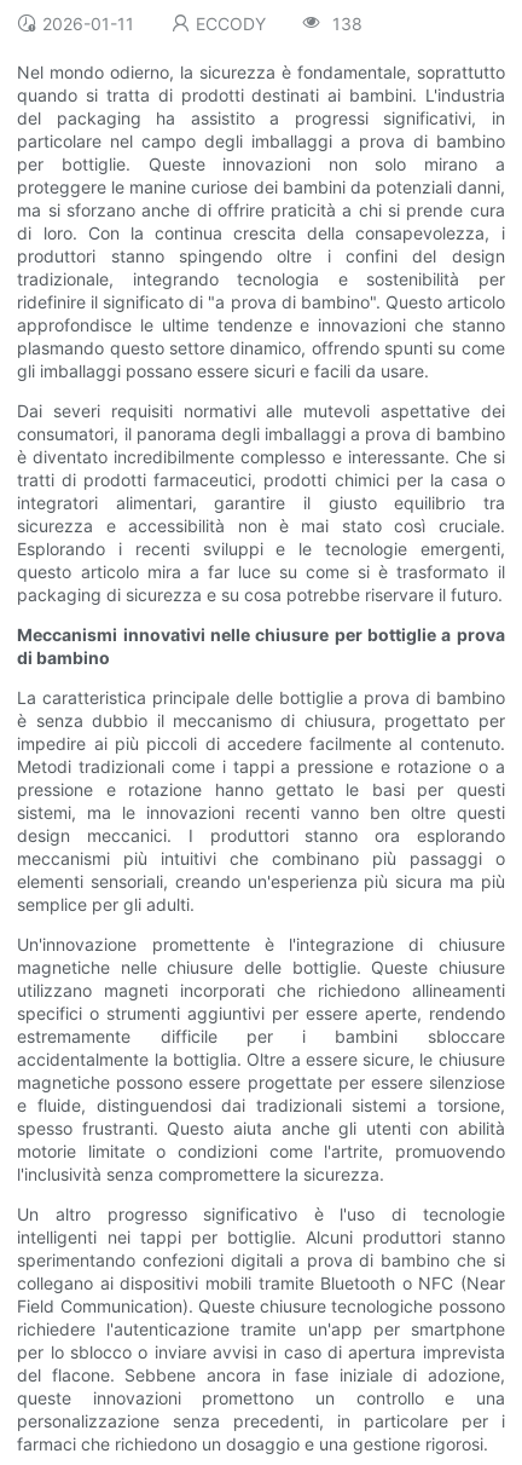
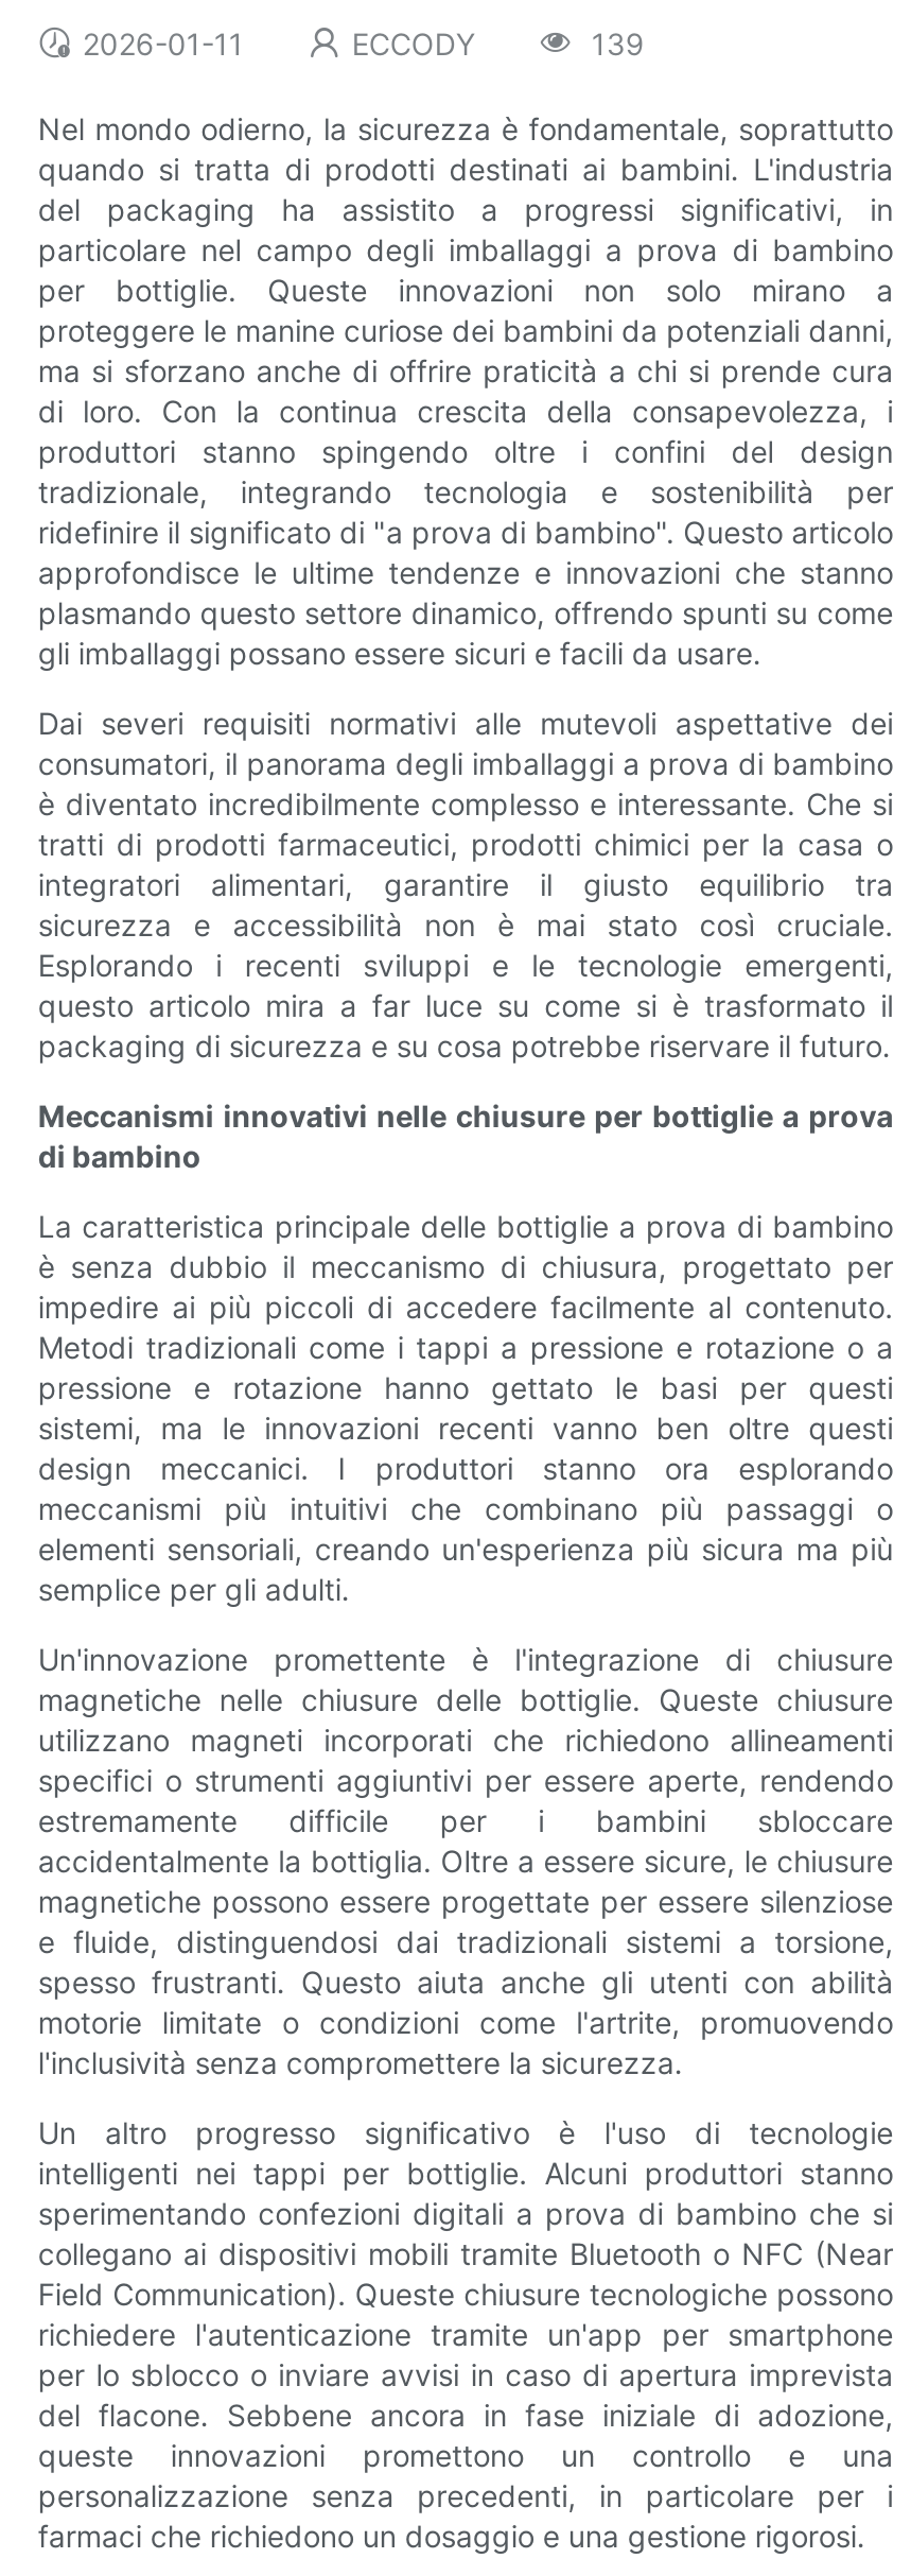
- 138
+ 139
